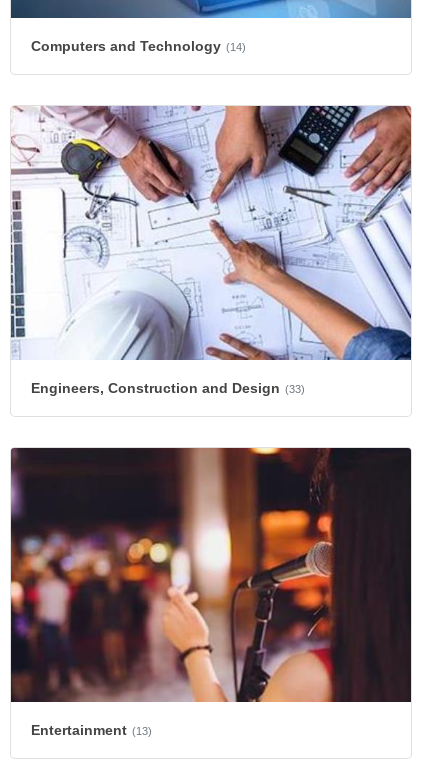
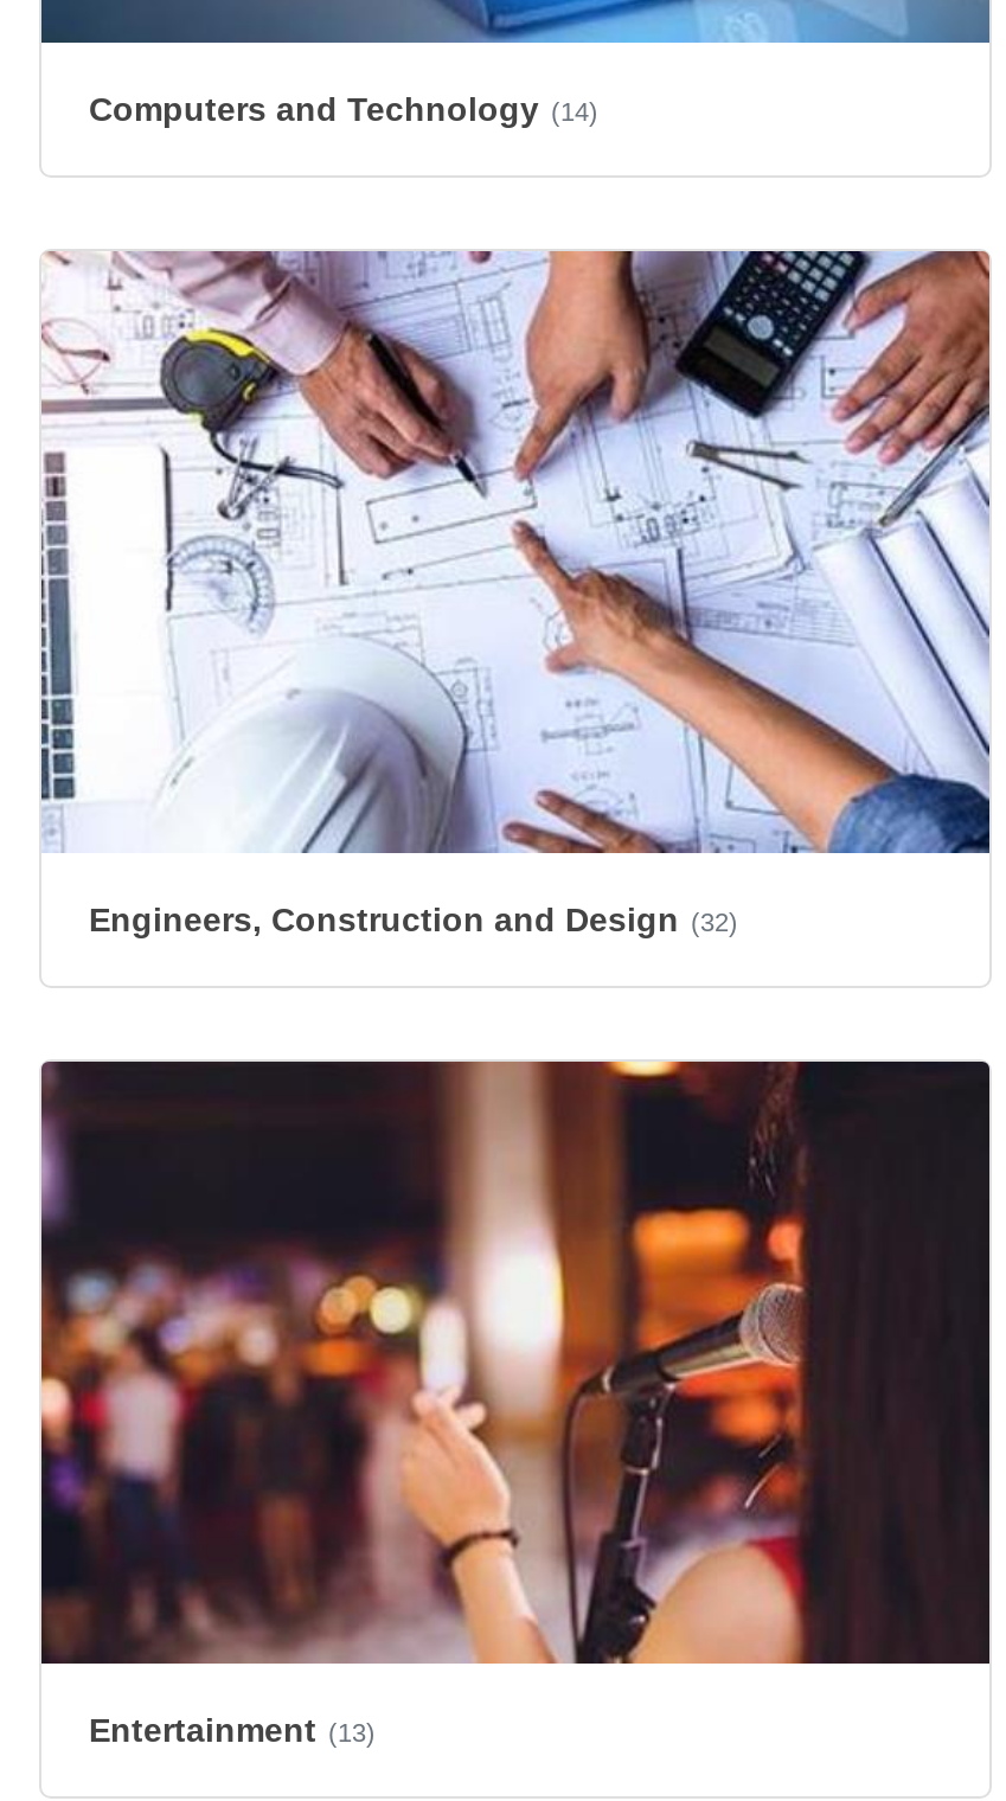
- Engineers, Construction and Design (33)
+ Engineers, Construction and Design (32)
